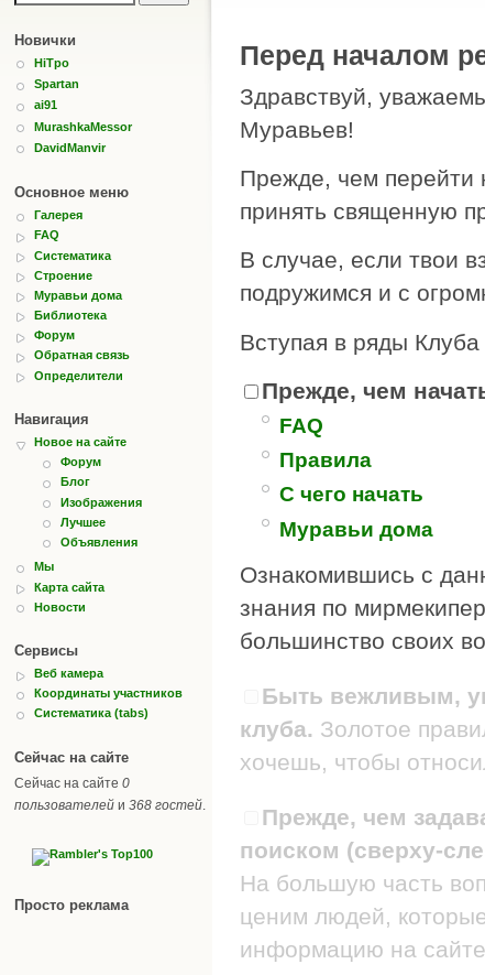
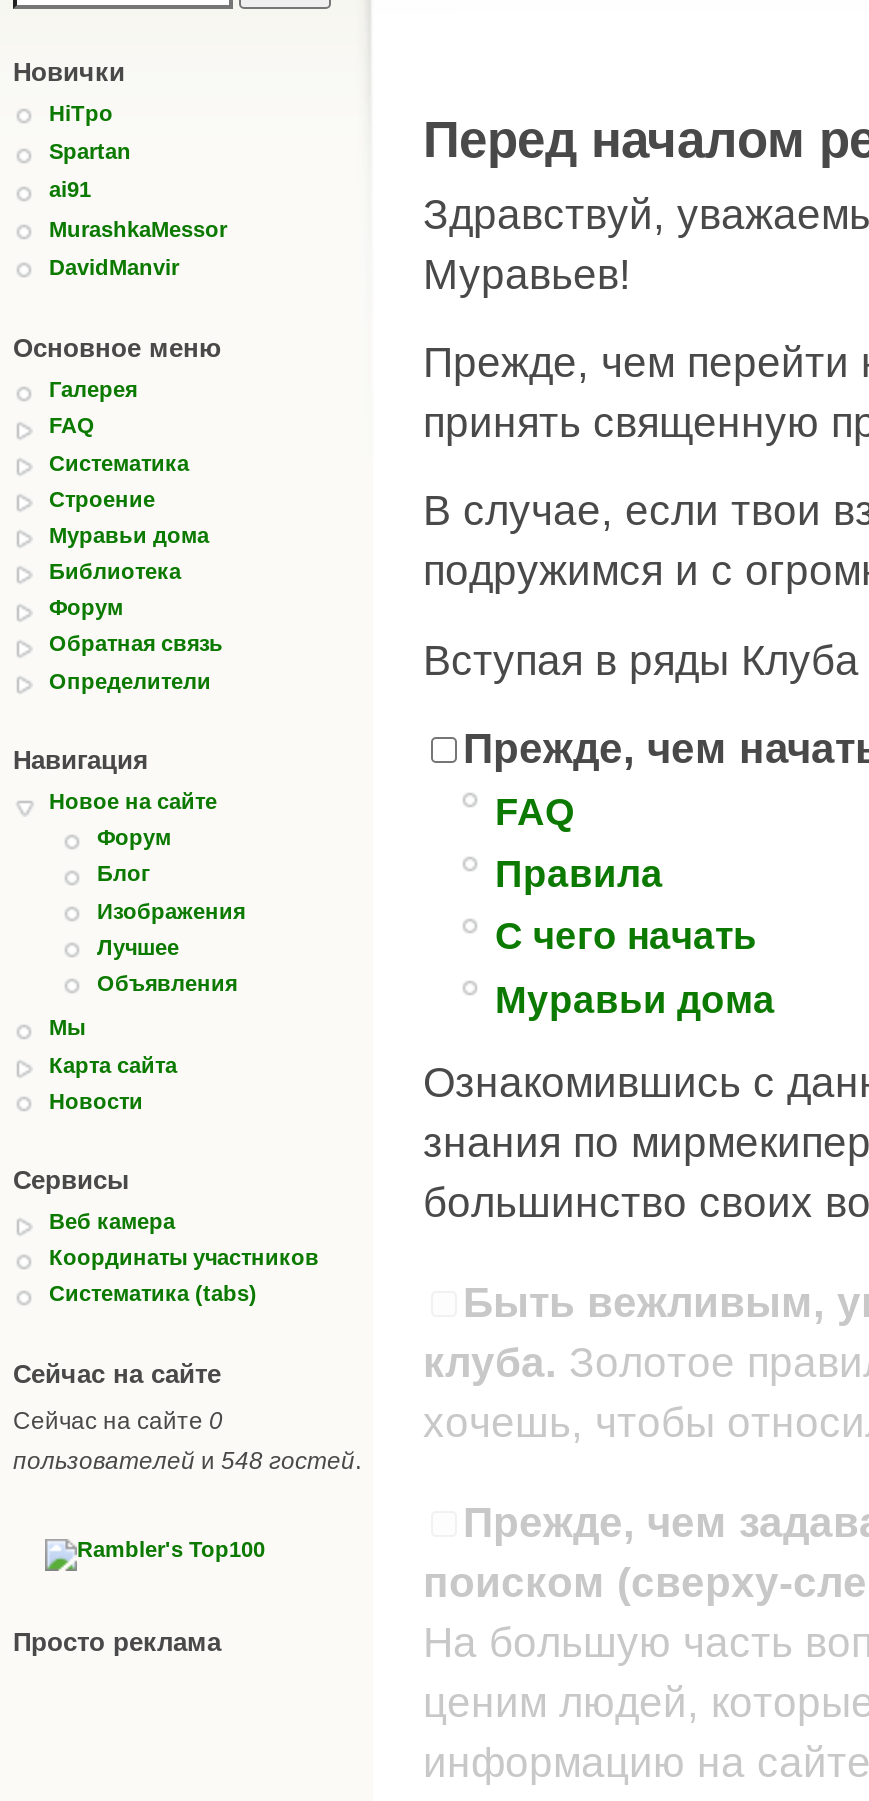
- пользователей и 368 гостей.
+ пользователей и 548 гостей.
